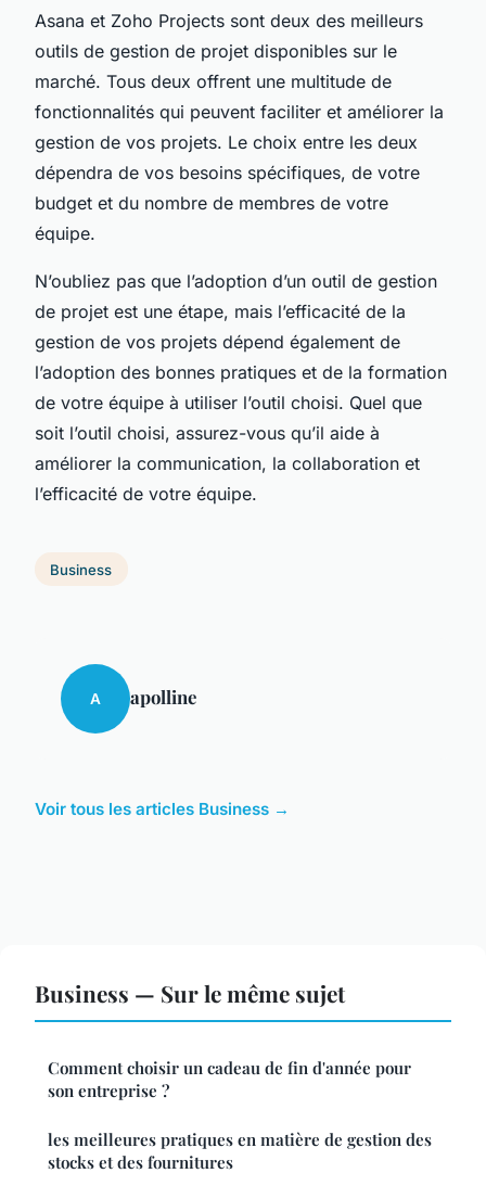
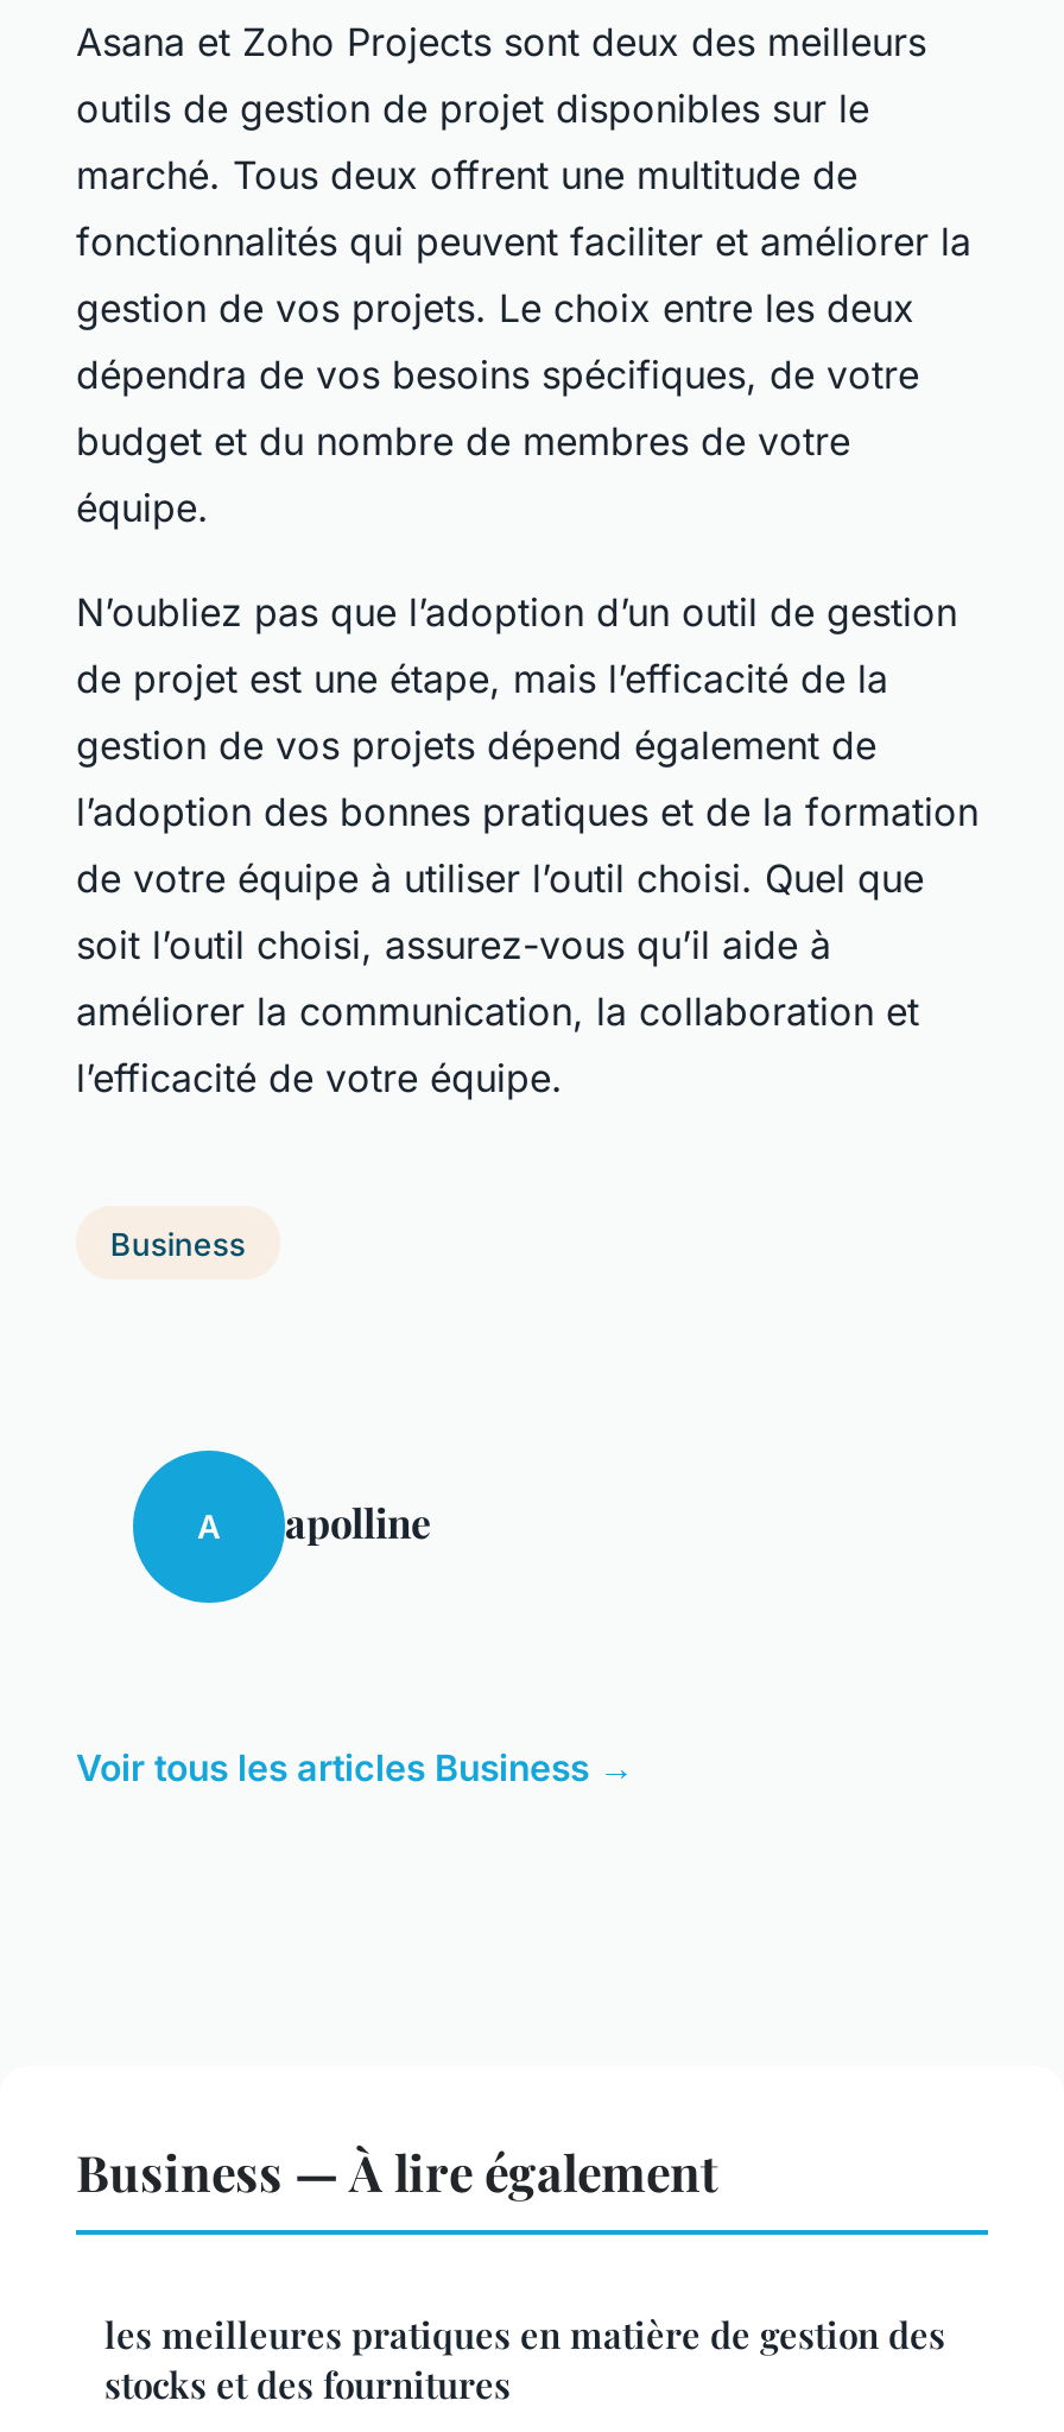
- Business — Sur le même sujet
- Comment choisir un cadeau de fin d'année pour
- son entreprise ?
+ Business — À lire également
